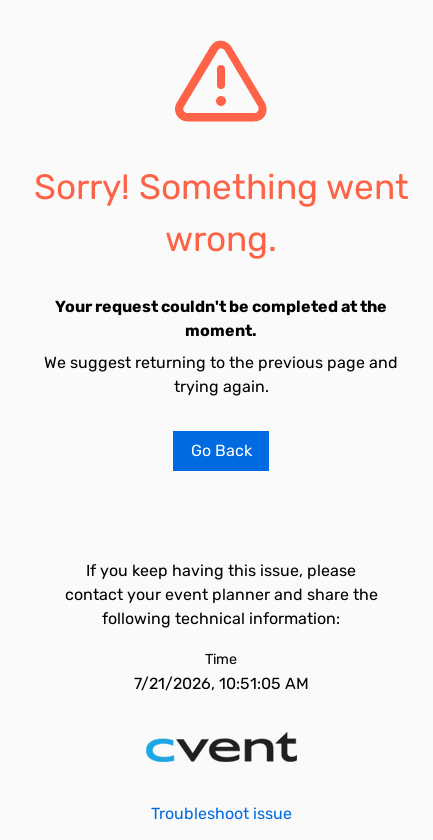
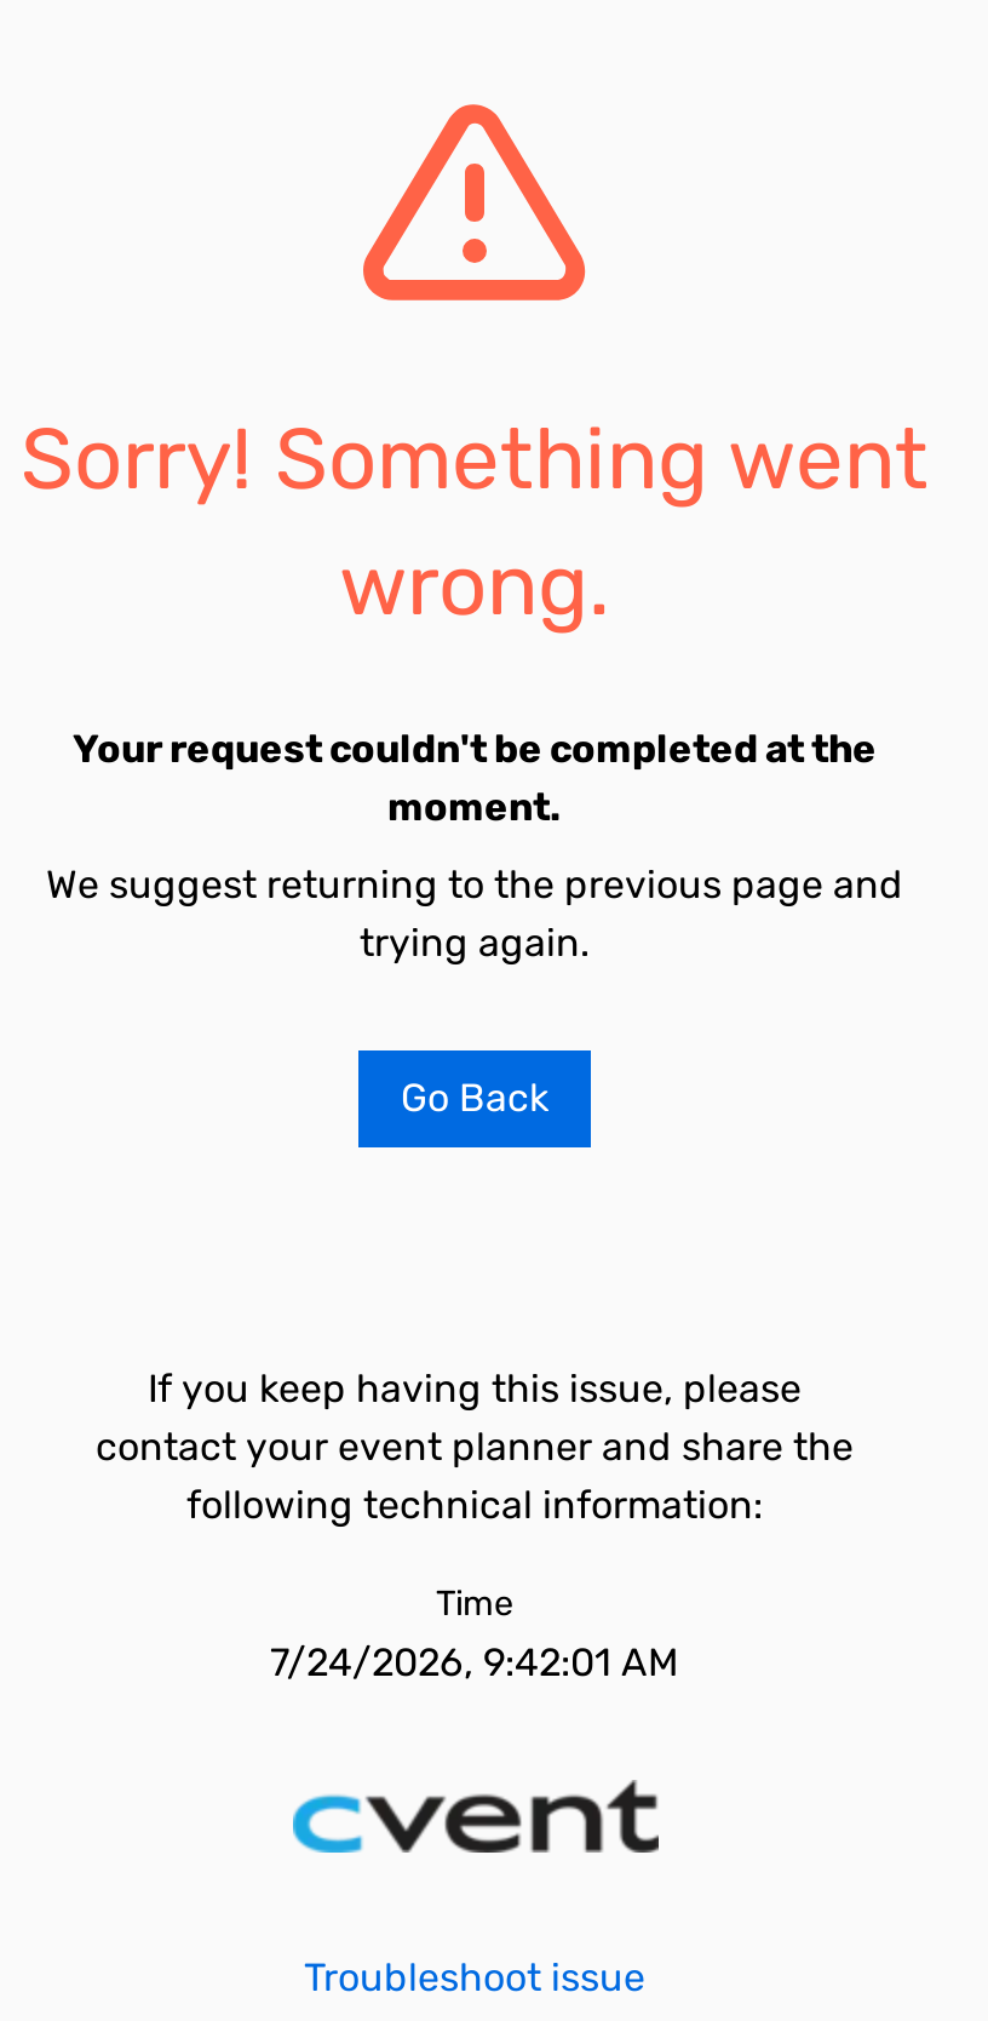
- 7/21/2026, 10:51:05 AM
+ 7/24/2026, 9:42:01 AM
